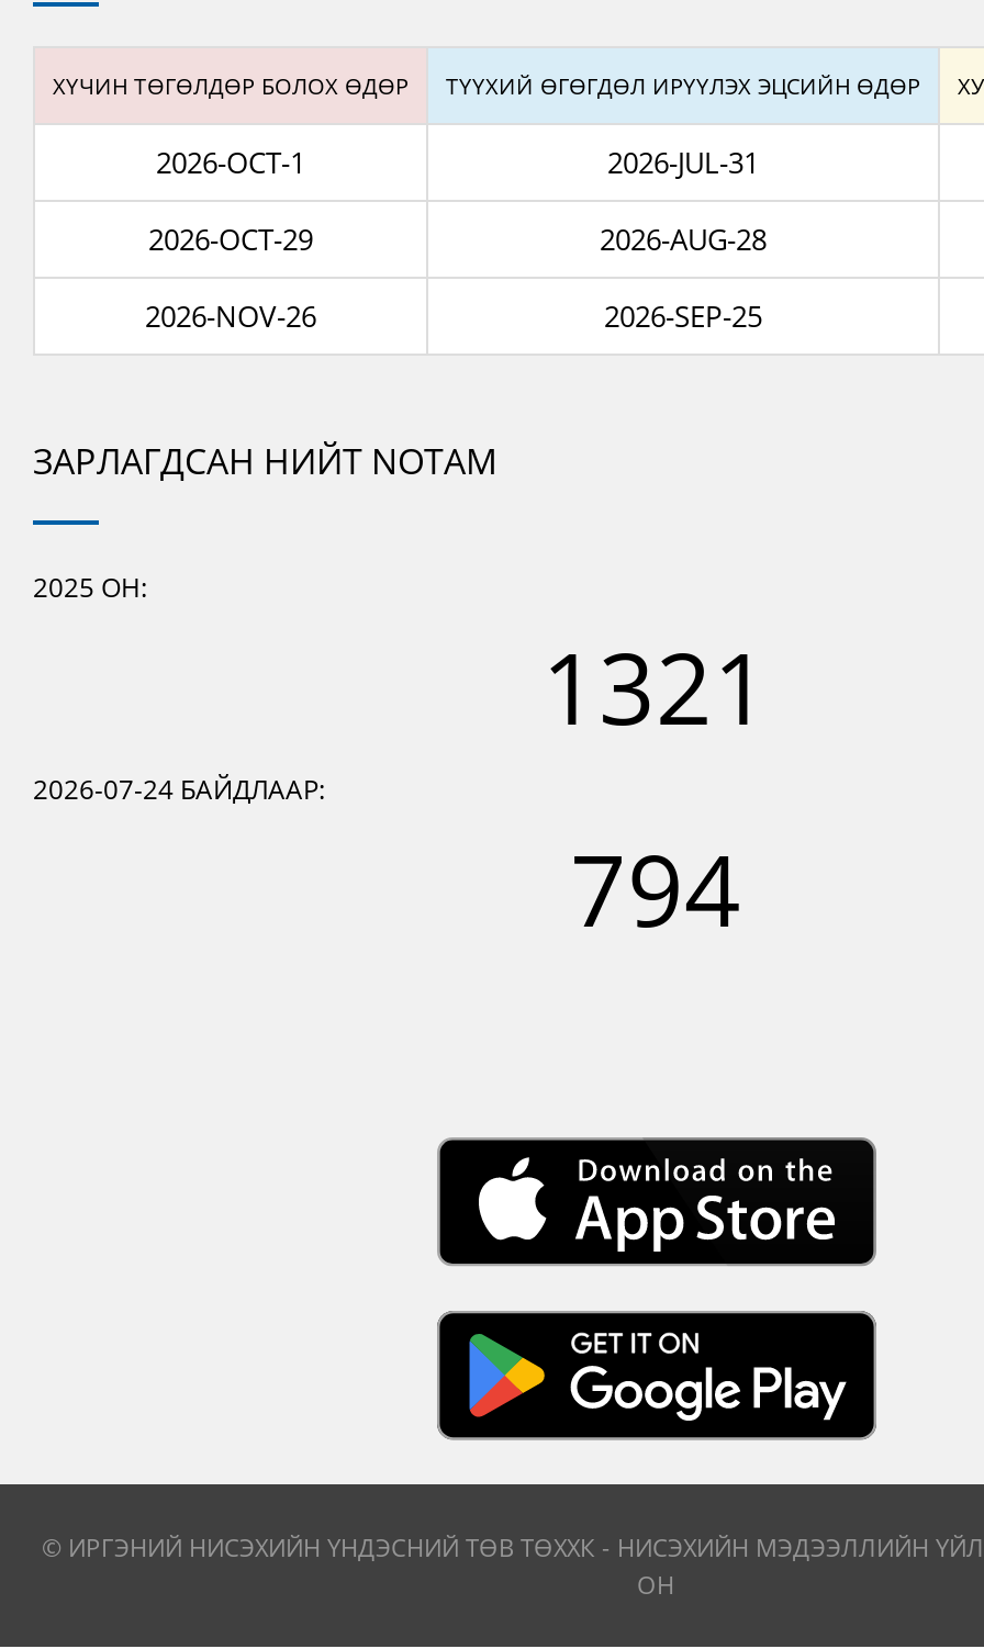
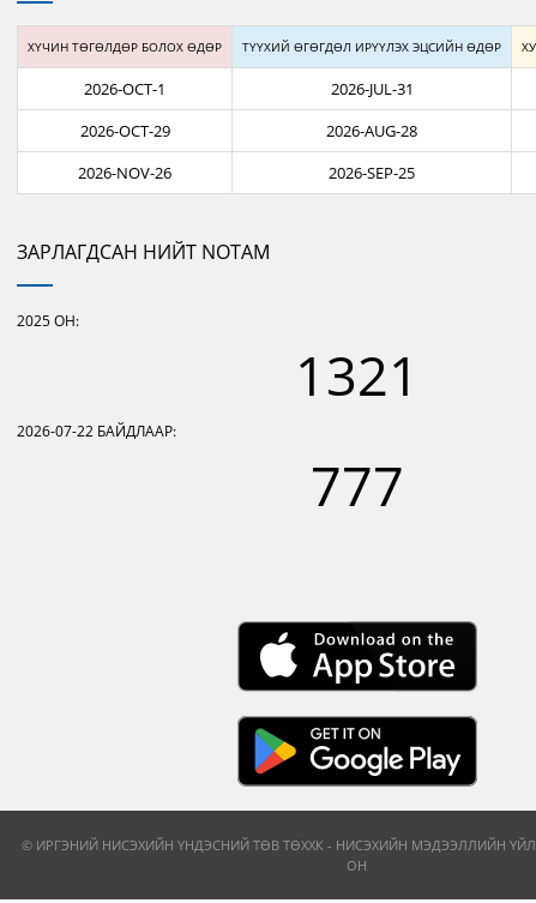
- 2026-07-24 БАЙДЛААР:
+ 2026-07-22 БАЙДЛААР:

- 794
+ 777
